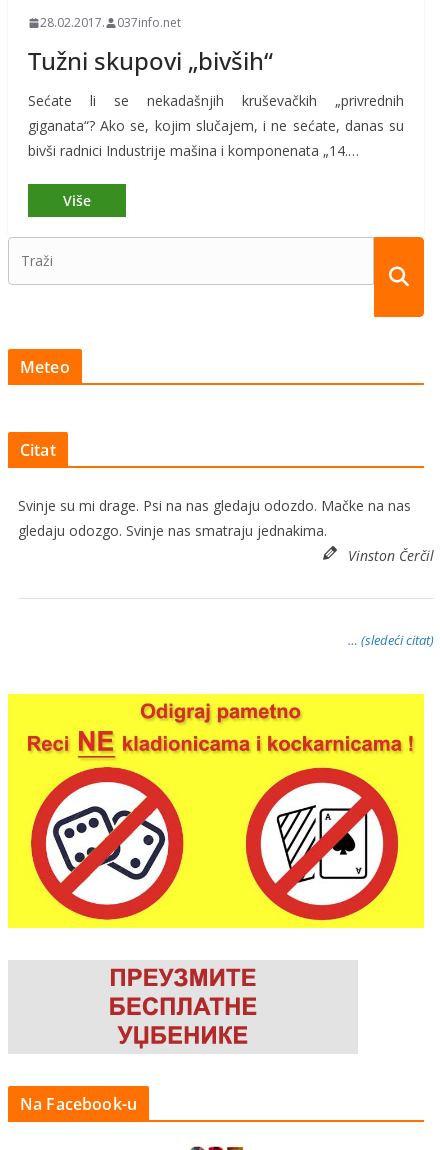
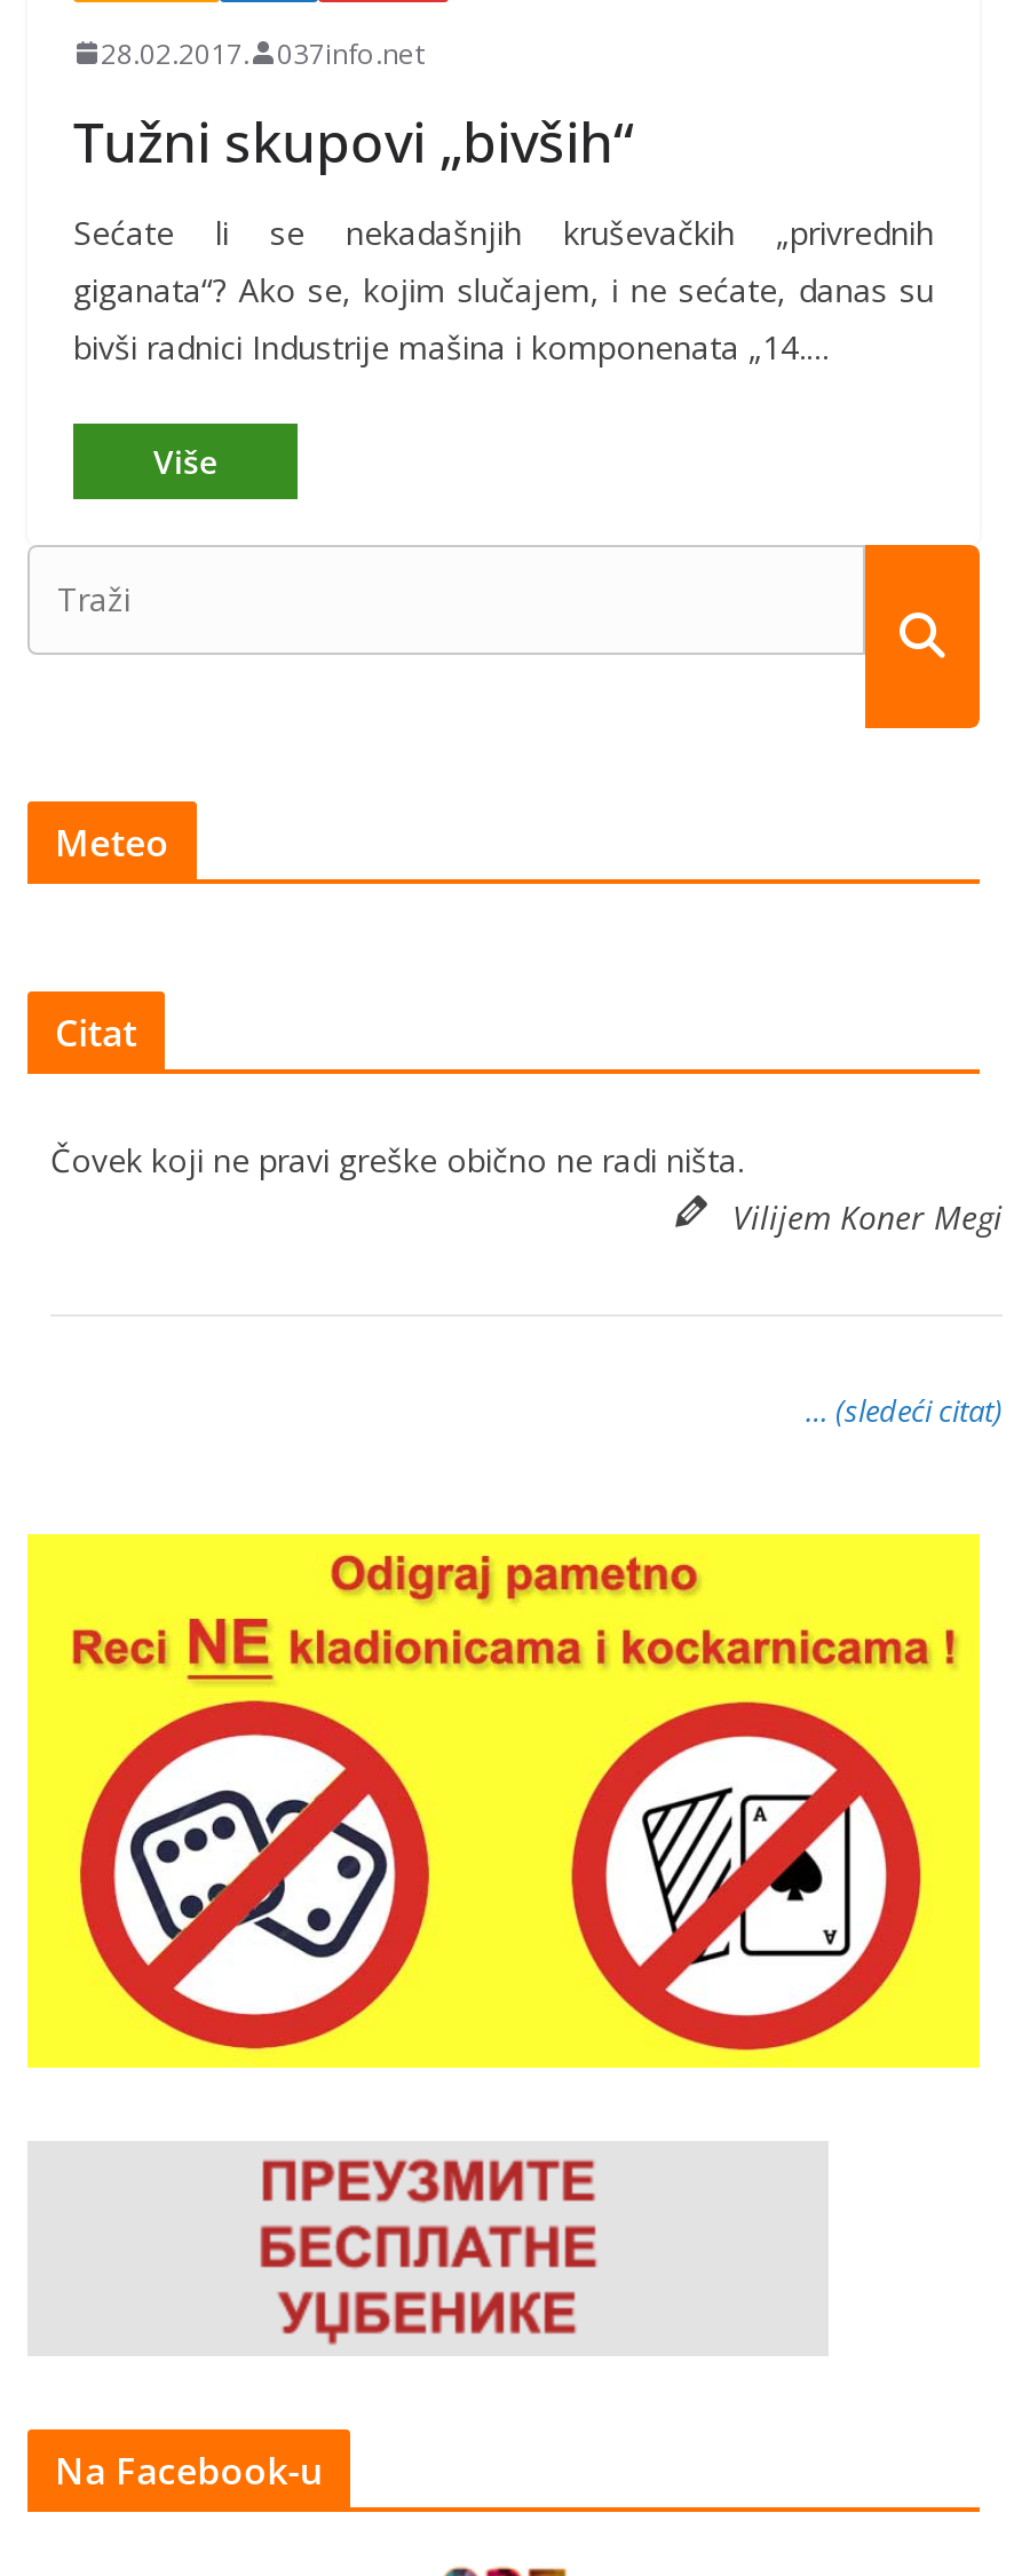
- Svinje su mi drage. Psi na nas gledaju odozdo. Mačke na nas
- gledaju odozgo. Svinje nas smatraju jednakima.
- Vinston Čerčil
+ Čovek koji ne pravi greške obično ne radi ništa.
+ Vilijem Koner Megi
